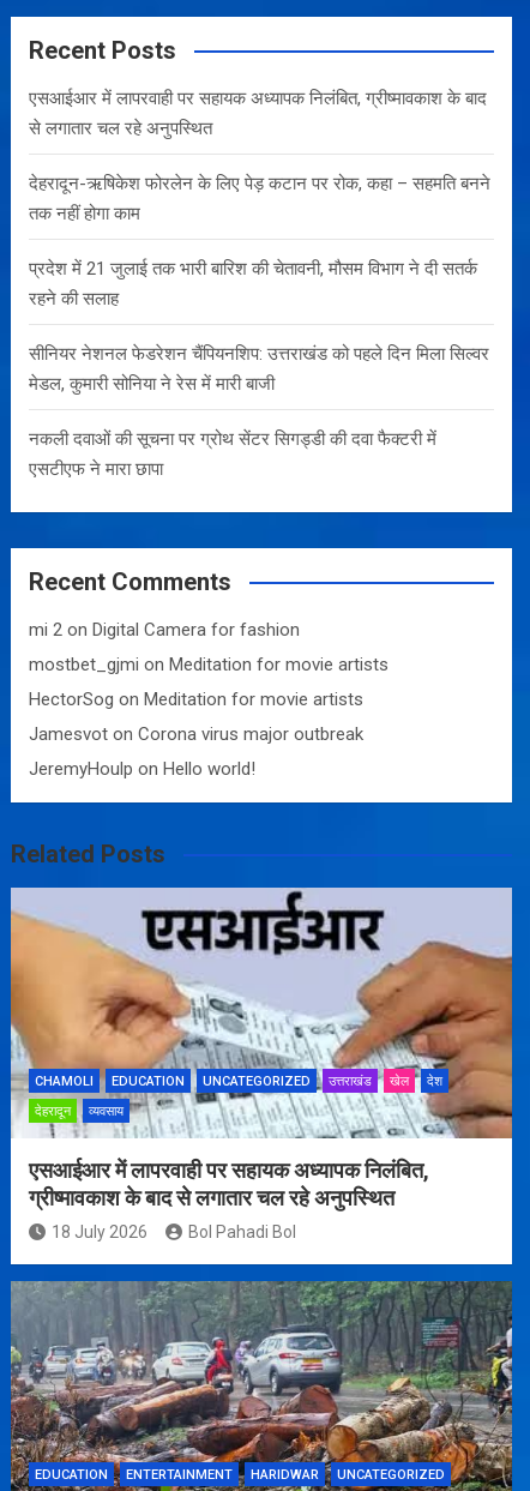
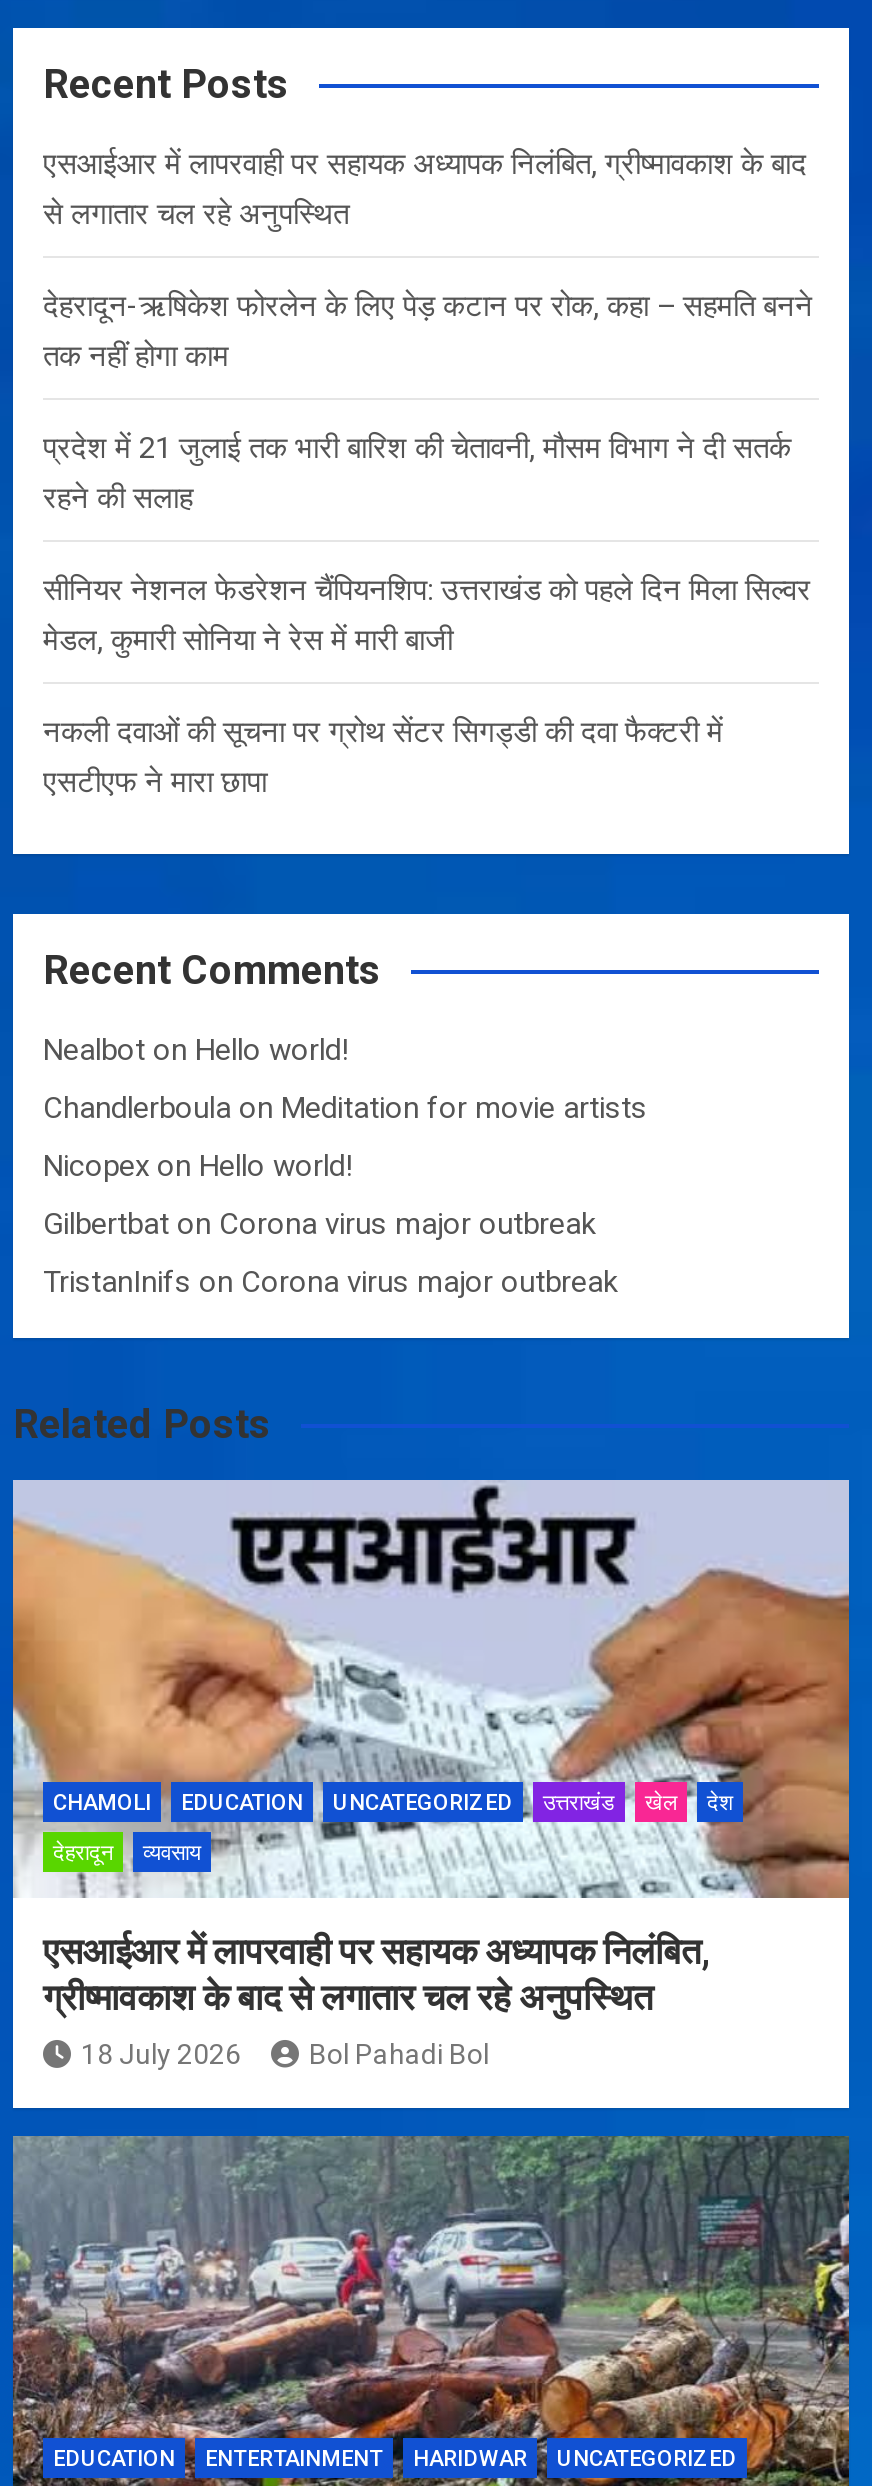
- mi 2 on Digital Camera for fashion
+ Nealbot on Hello world!

- mostbet_gjmi on Meditation for movie artists
+ Chandlerboula on Meditation for movie artists

- HectorSog on Meditation for movie artists
+ Nicopex on Hello world!

- Jamesvot on Corona virus major outbreak
+ Gilbertbat on Corona virus major outbreak

- JeremyHoulp on Hello world!
+ TristanInifs on Corona virus major outbreak
